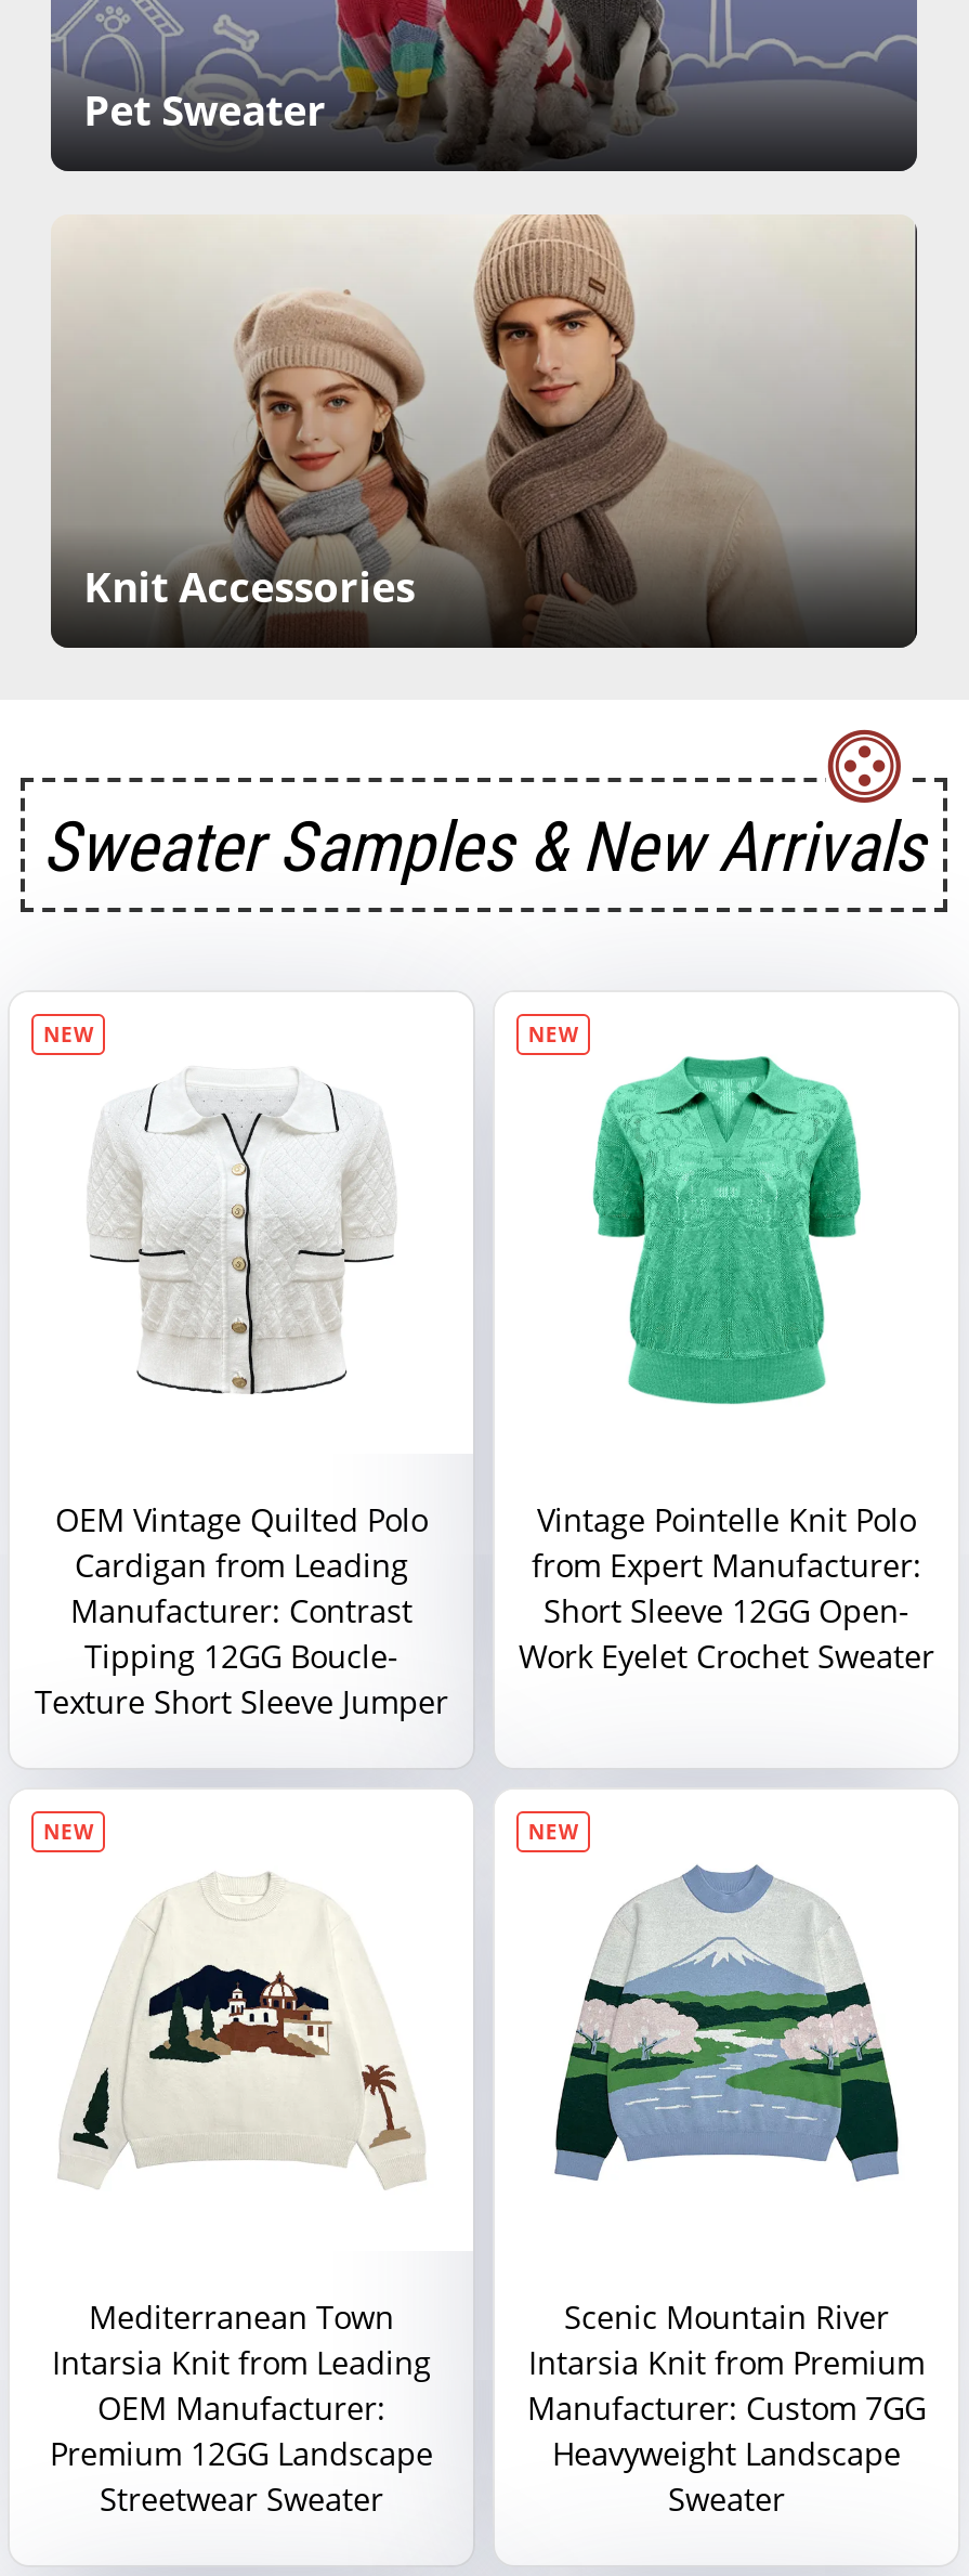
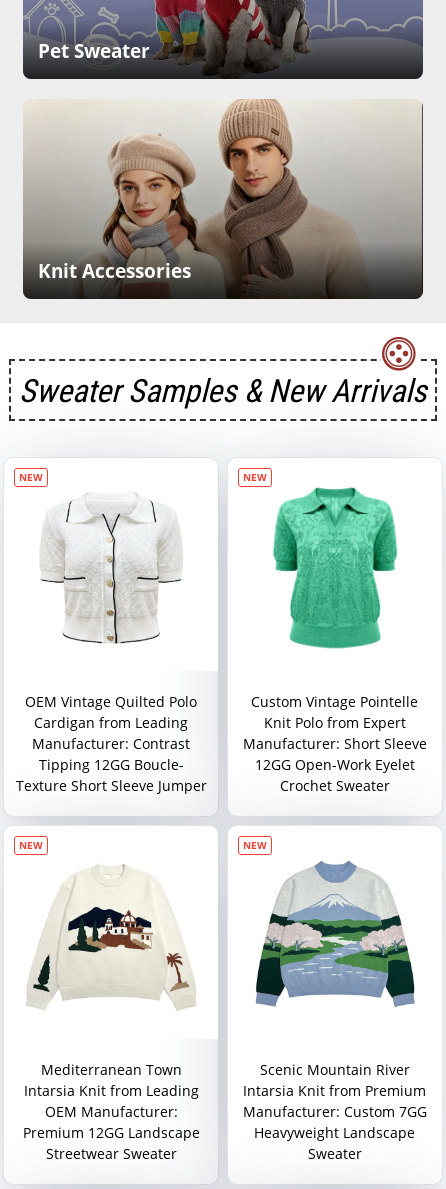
- Vintage Pointelle Knit Polo
- from Expert Manufacturer:
- Short Sleeve 12GG Open-
- Work Eyelet Crochet Sweater
+ Custom Vintage Pointelle
+ Knit Polo from Expert
+ Manufacturer: Short Sleeve
+ 12GG Open-Work Eyelet
+ Crochet Sweater
